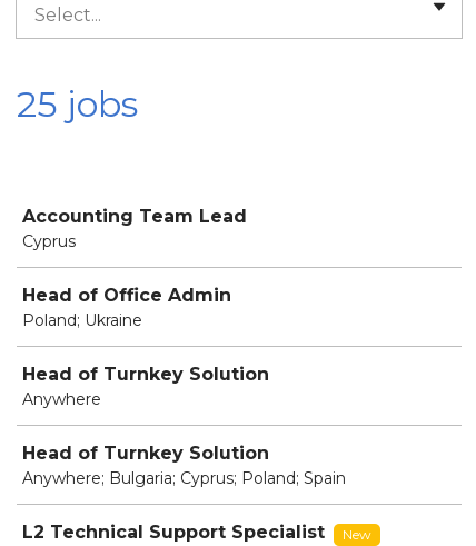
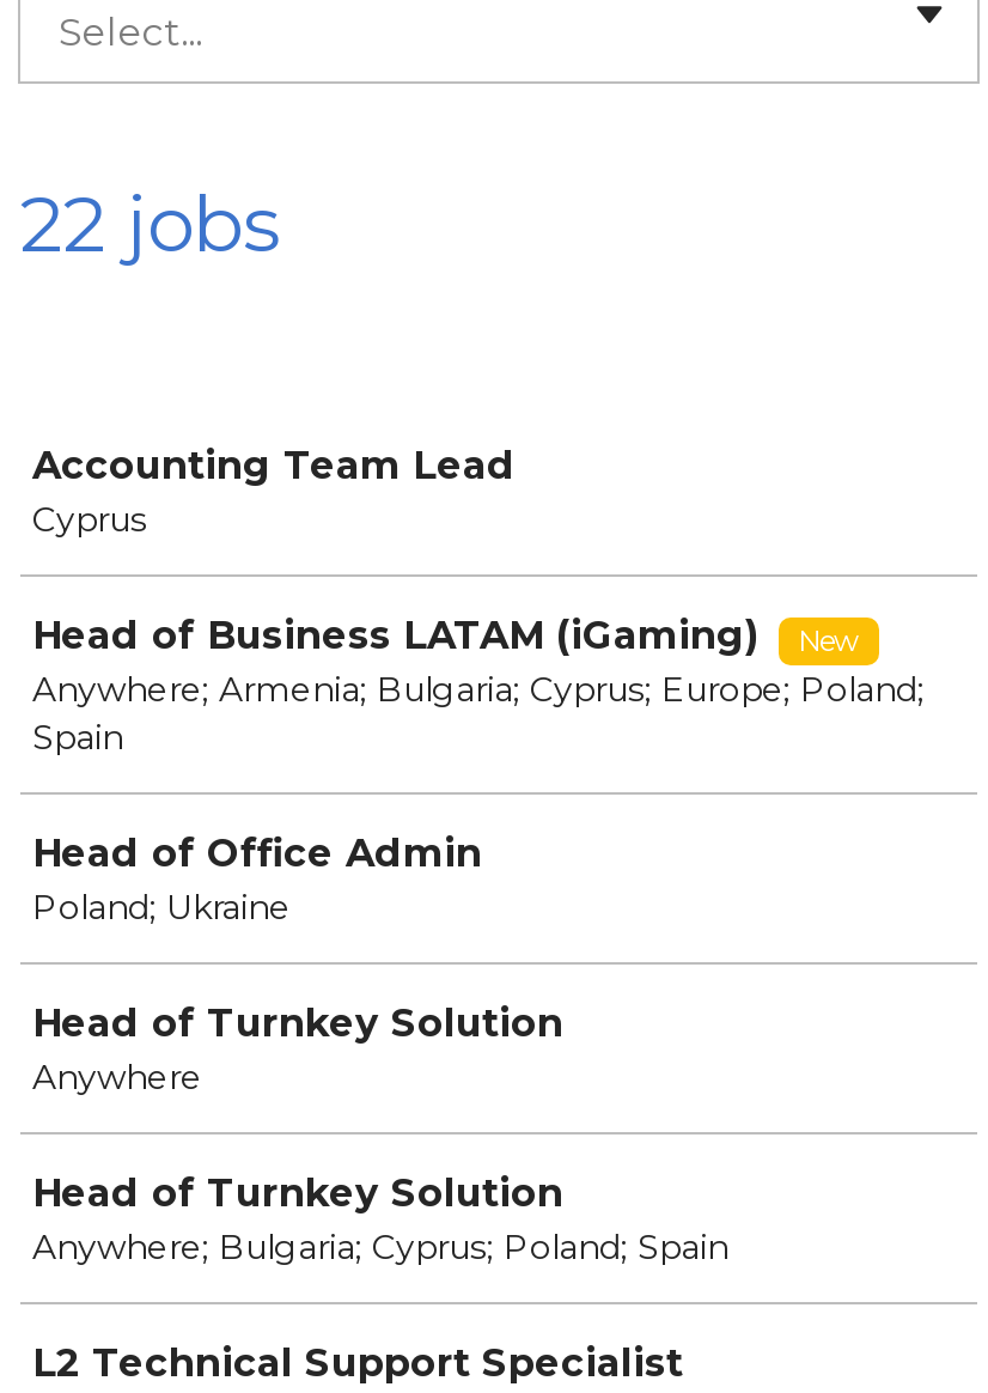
- 25 jobs
+ 22 jobs

+ Head of Business LATAM (iGaming)
+ New
+ Anywhere; Armenia; Bulgaria; Cyprus; Europe; Poland;
+ Spain

- New
